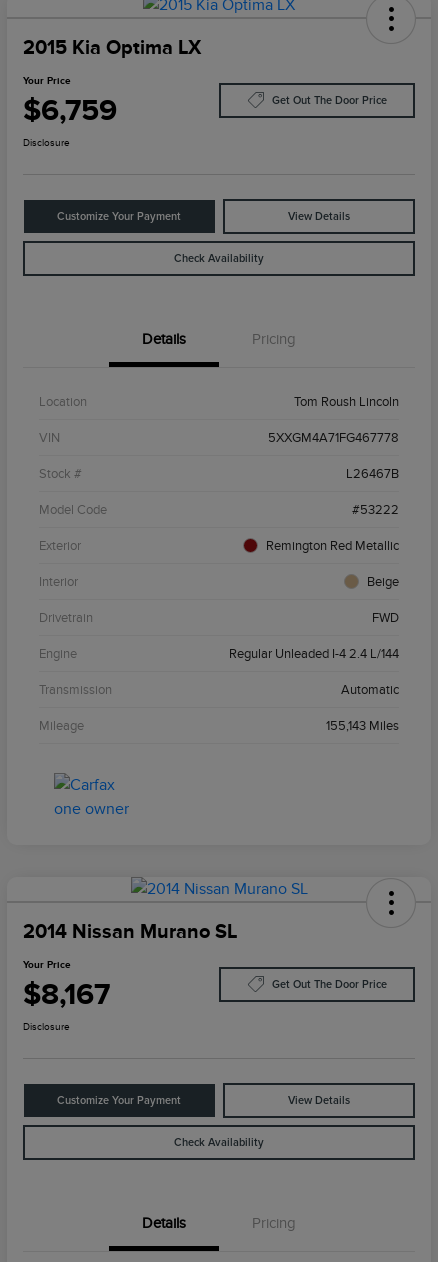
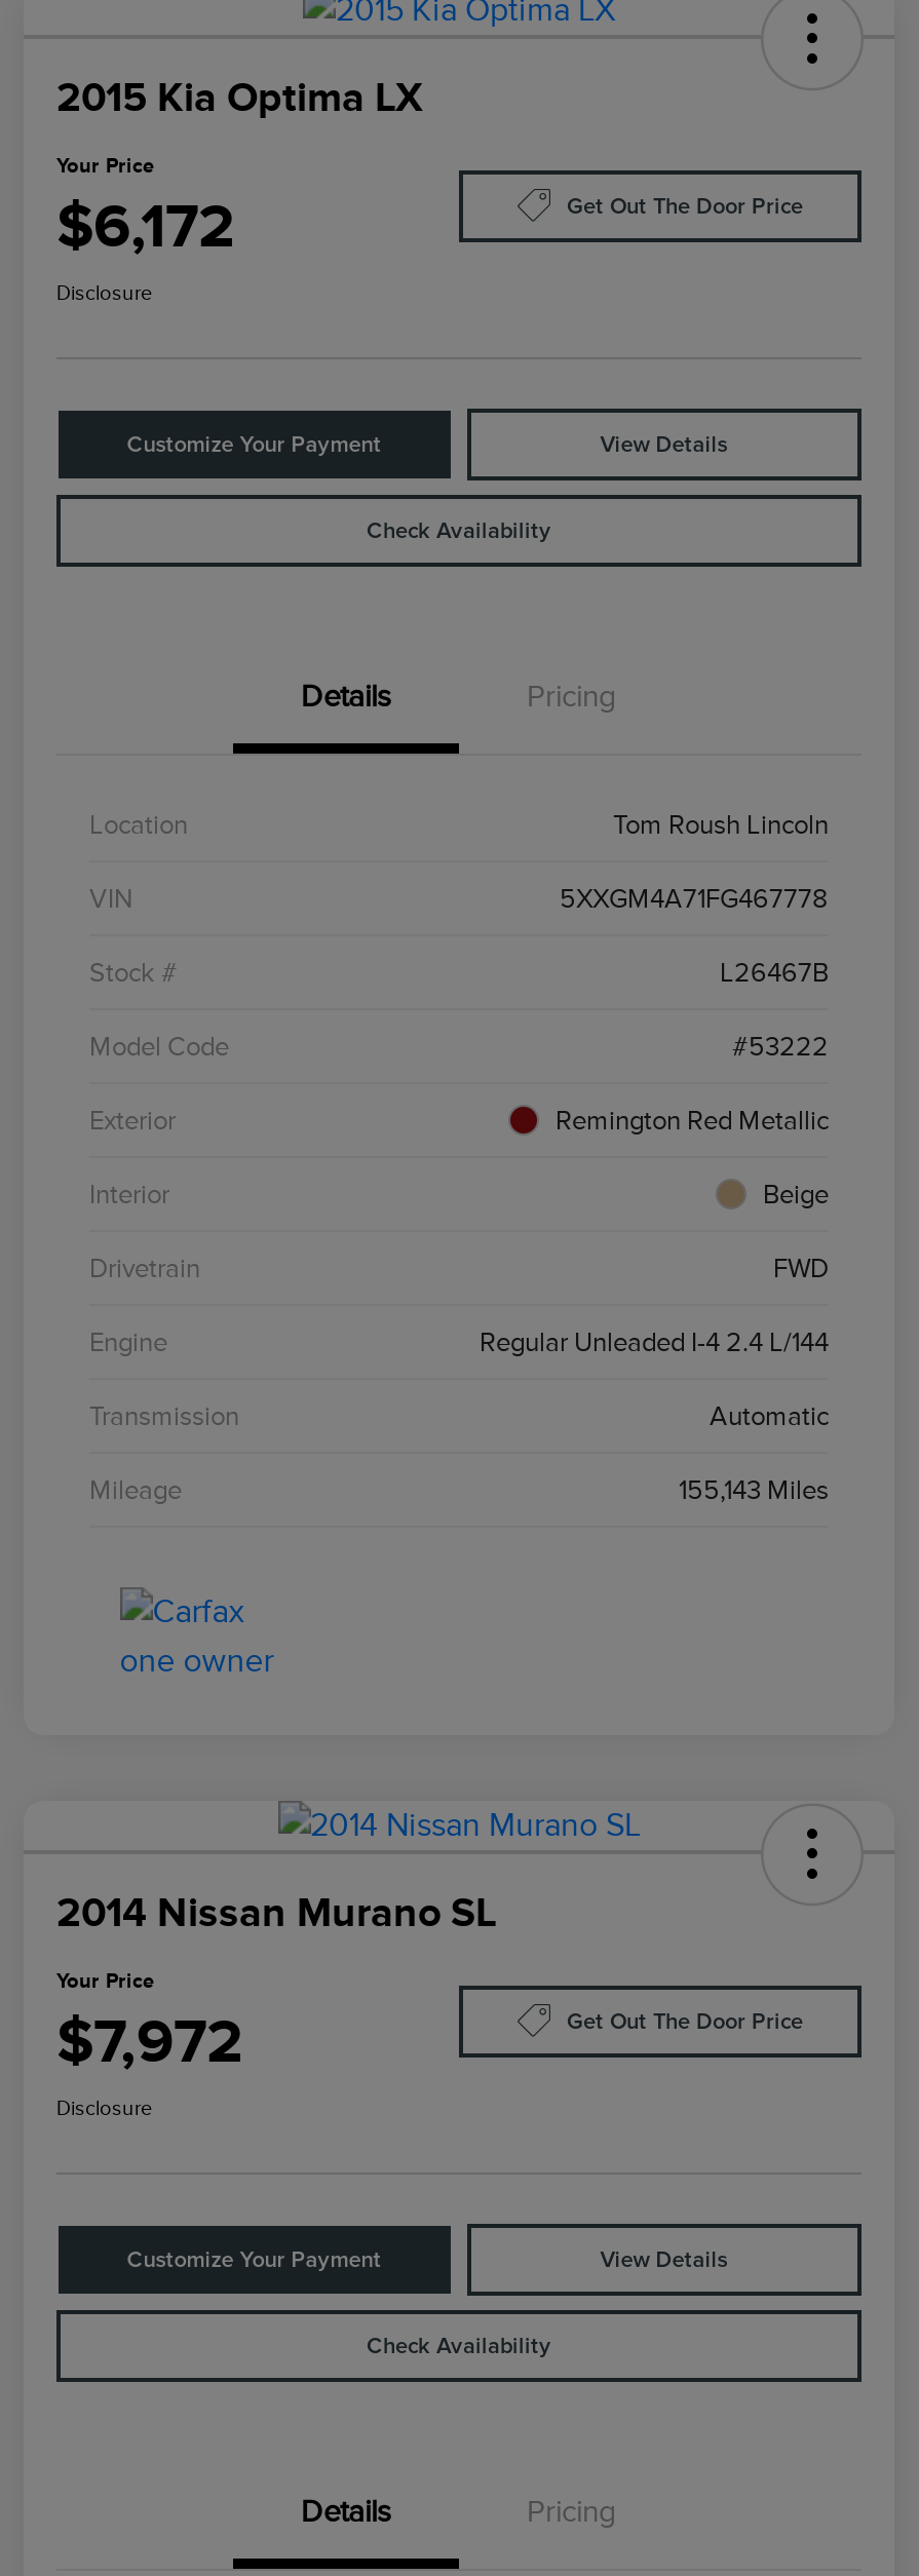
- $6,759
+ $6,172

- $8,167
+ $7,972
